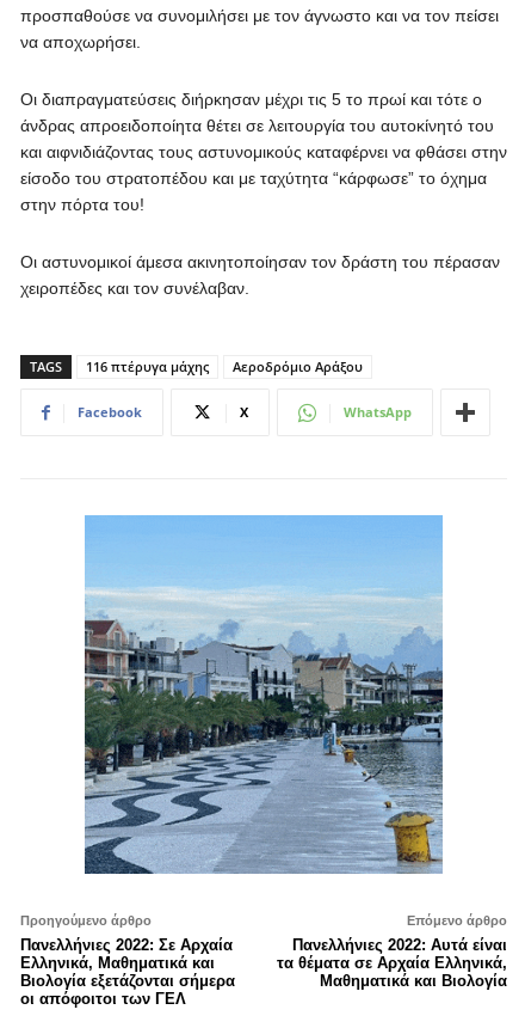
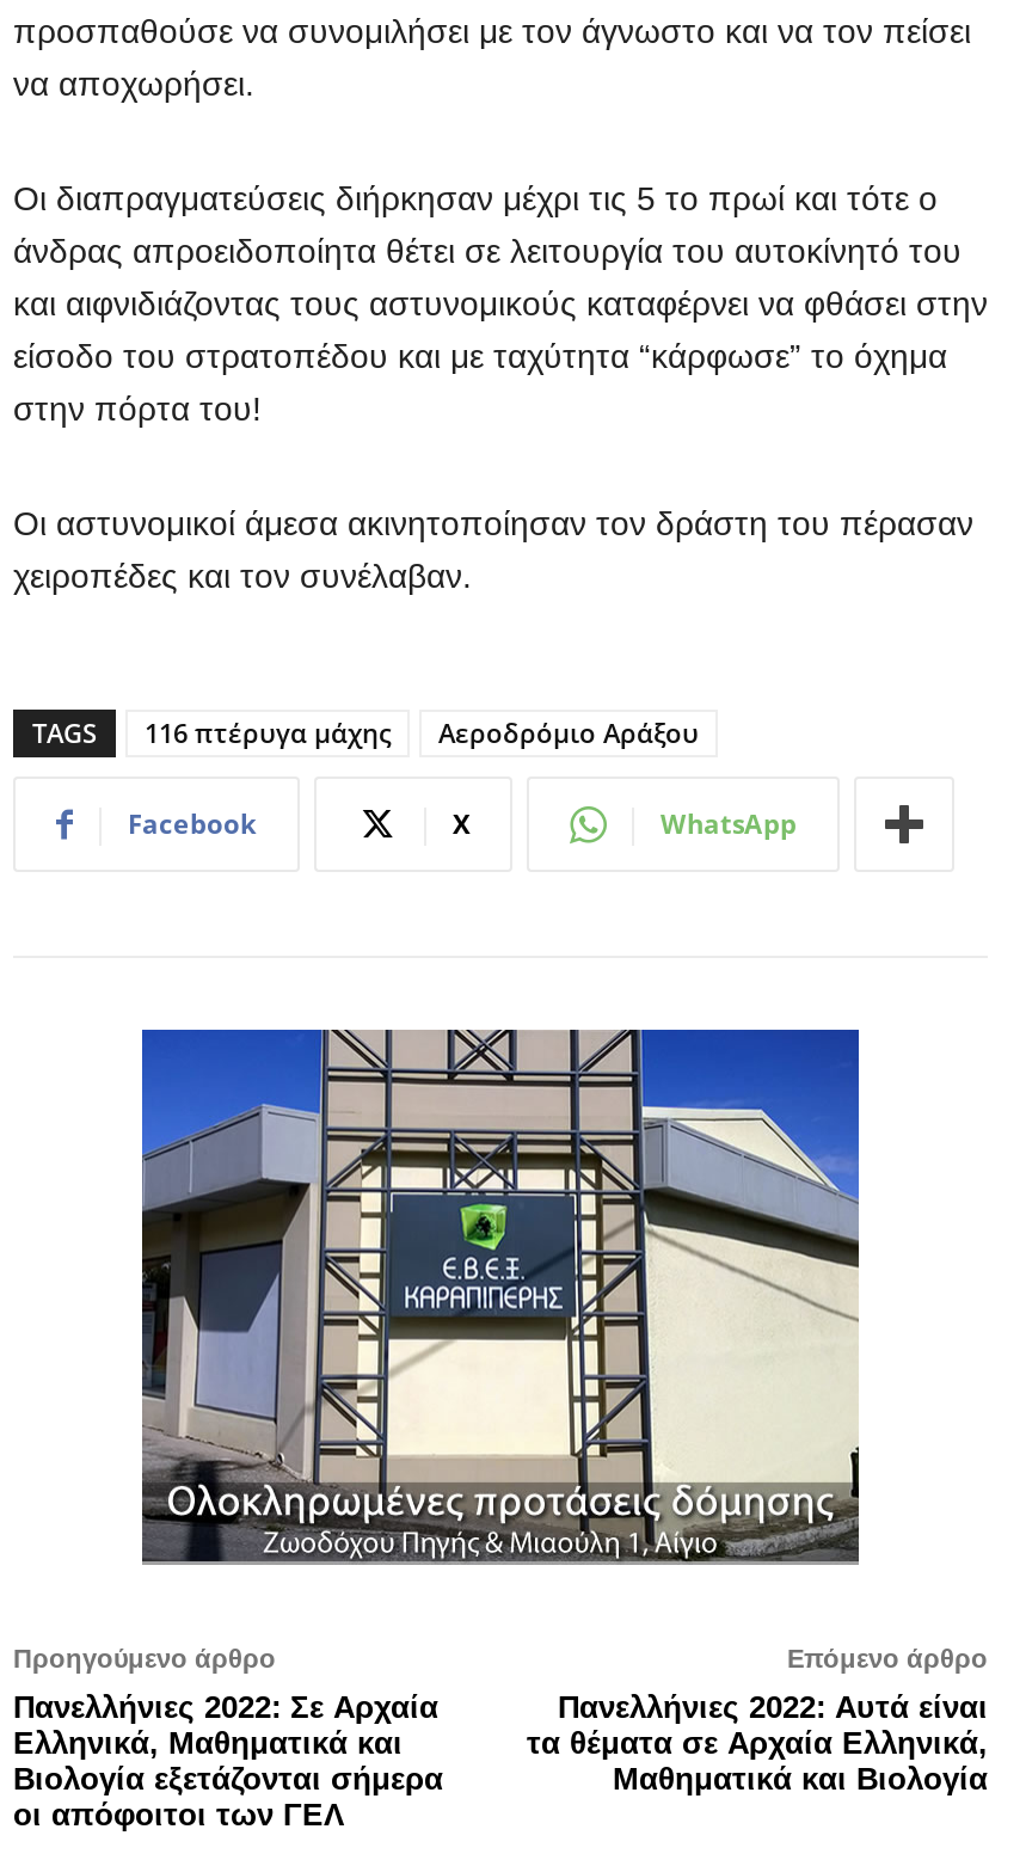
- [image]
+ [image]
